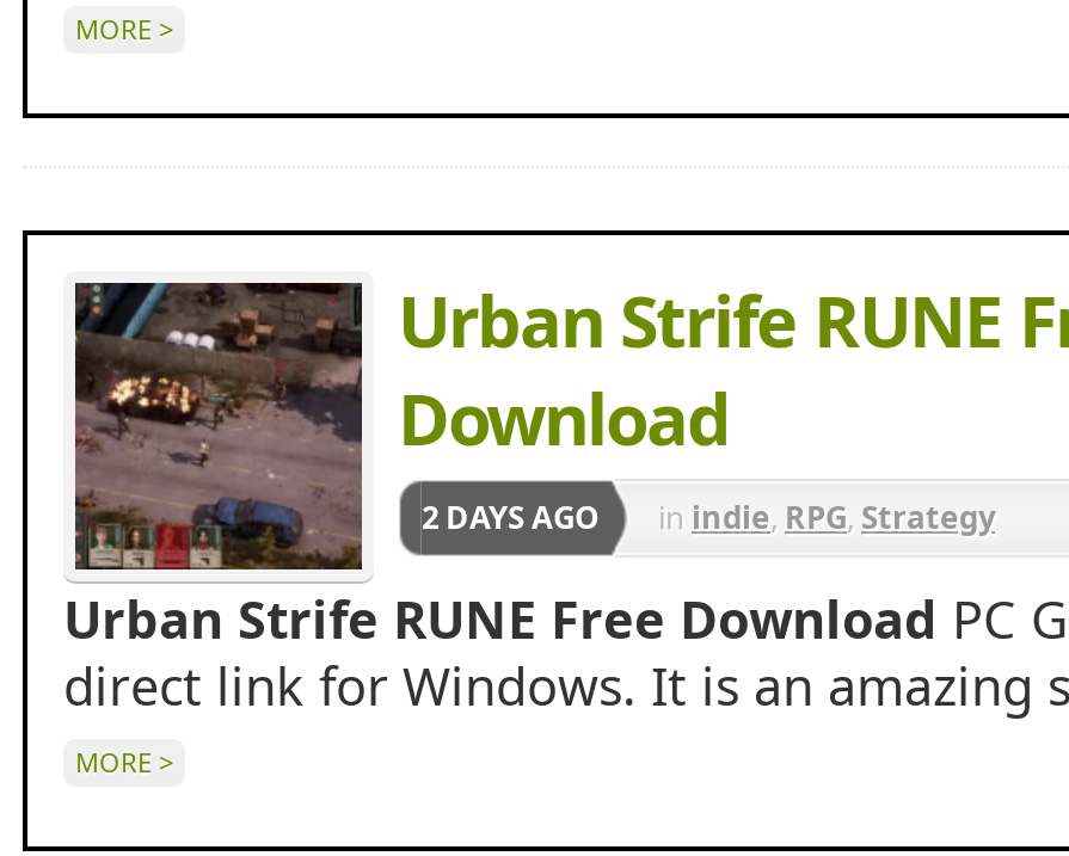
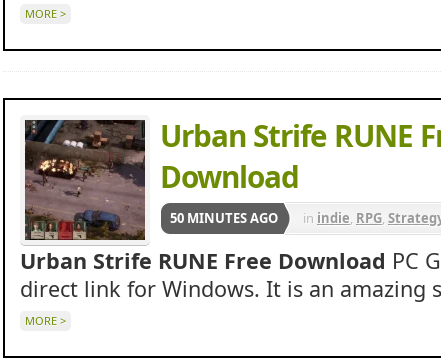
- 2 DAYS AGO
+ 50 MINUTES AGO
